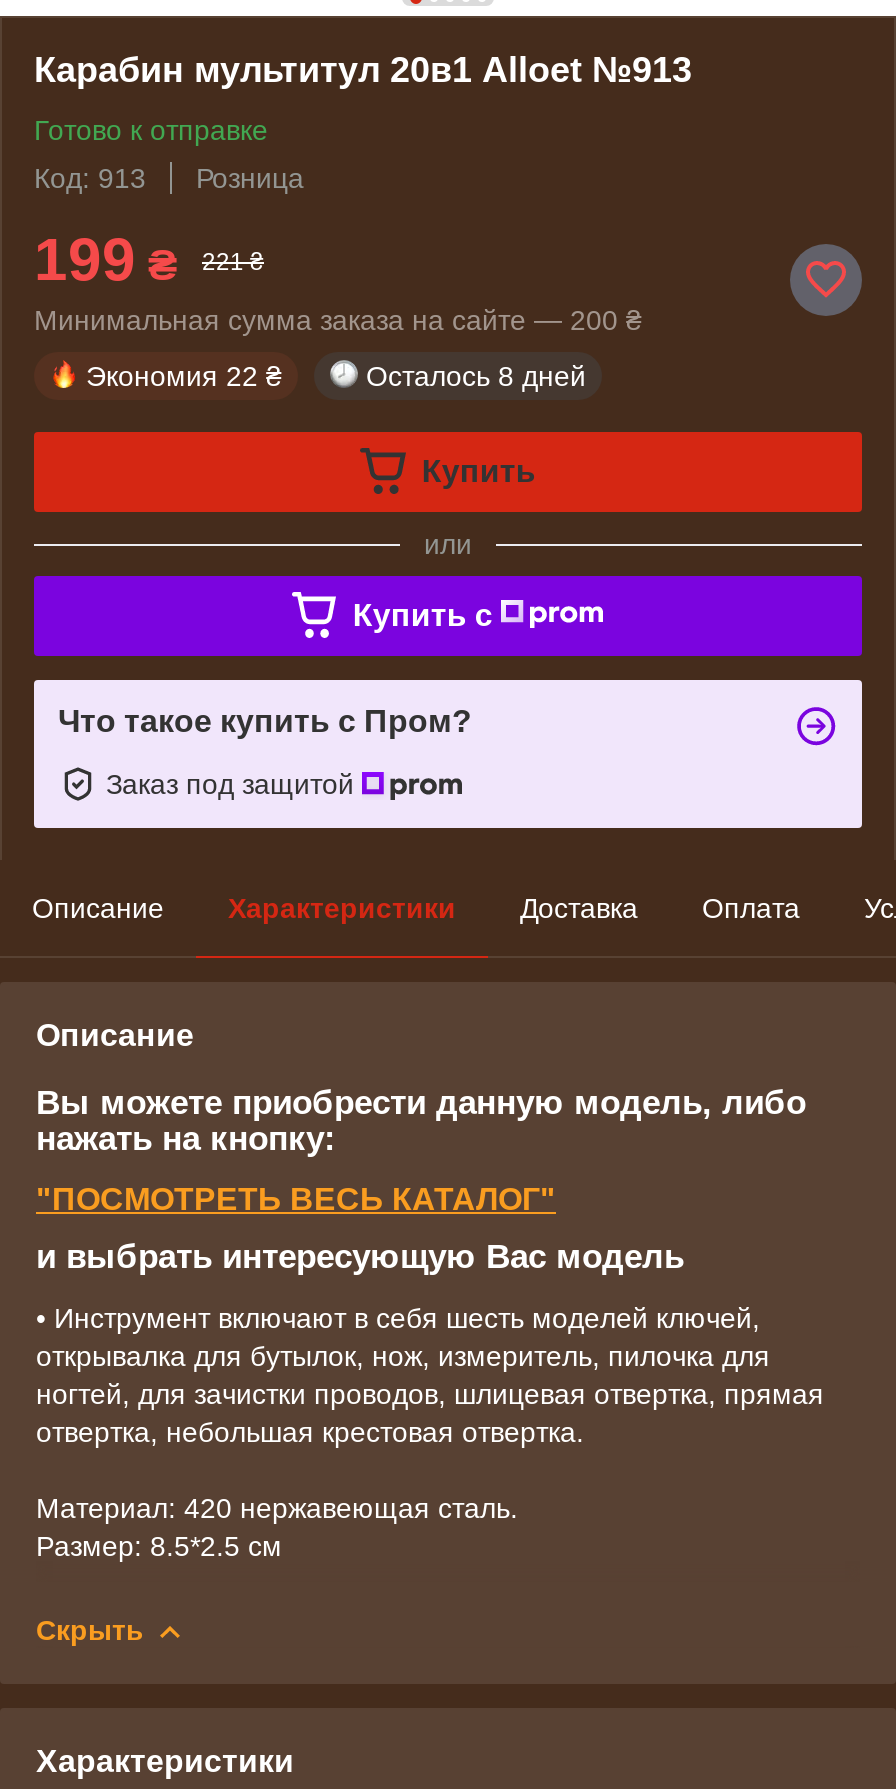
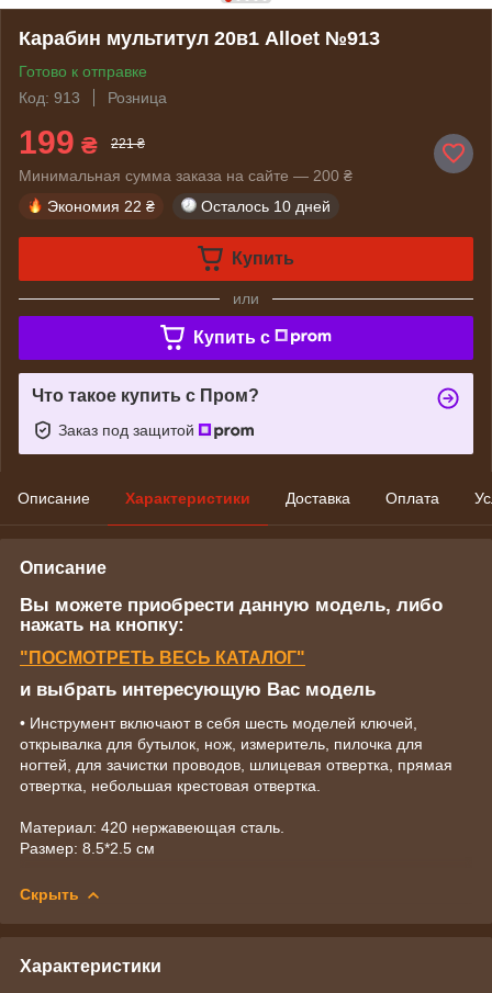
- Осталось 8 дней
+ Осталось 10 дней
